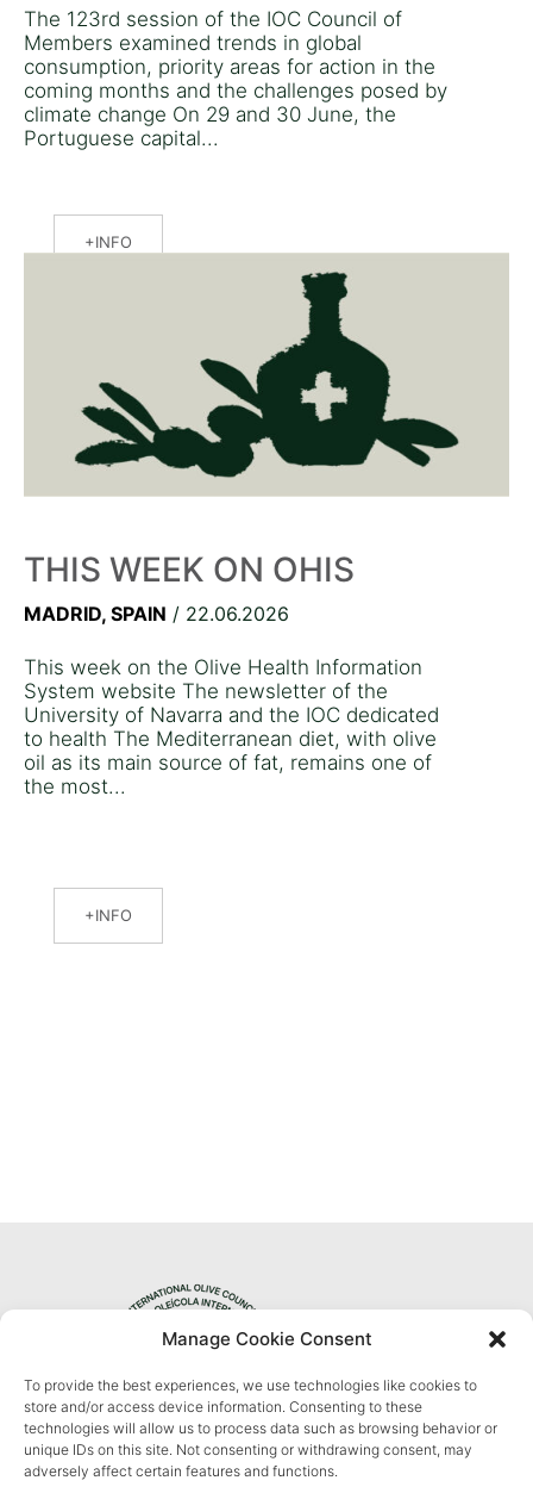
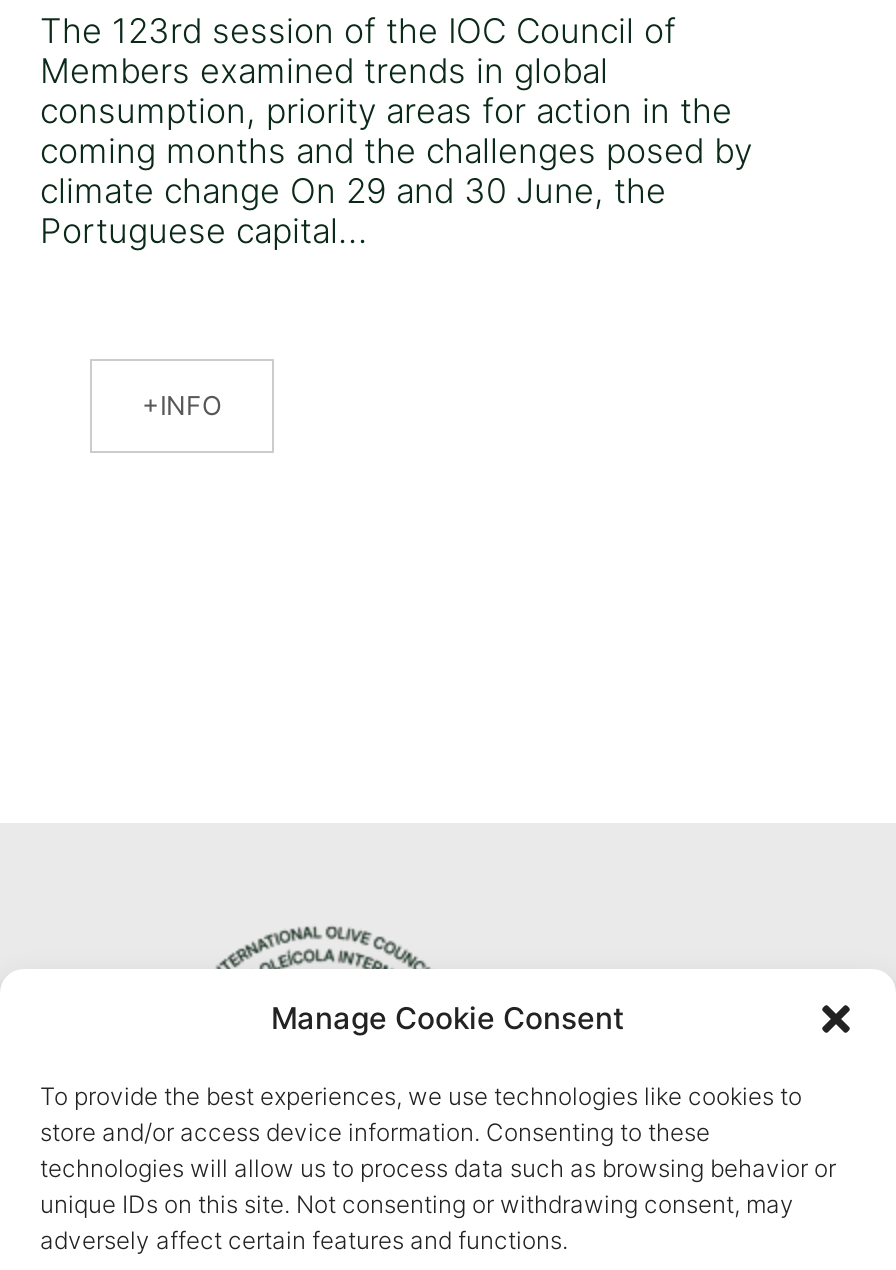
- [image]

- THIS WEEK ON OHIS
- MADRID, SPAIN / 22.06.2026
- This week on the Olive Health Information
- System website The newsletter of the
- University of Navarra and the IOC dedicated
- to health The Mediterranean diet, with olive
- oil as its main source of fat, remains one of
- the most...

- INFO
